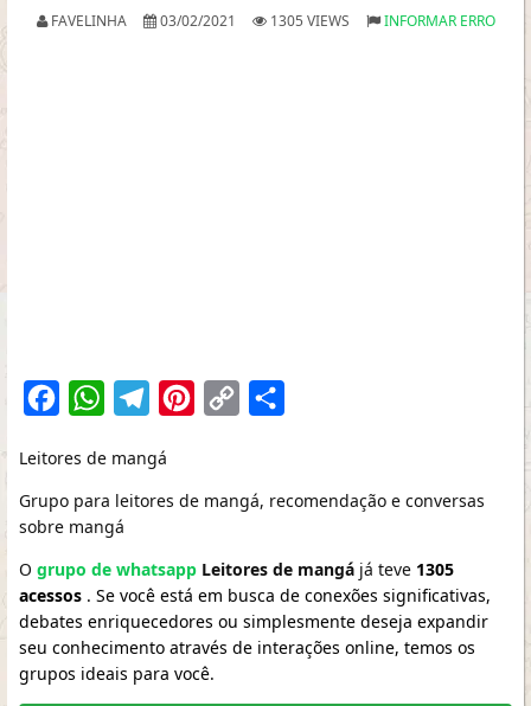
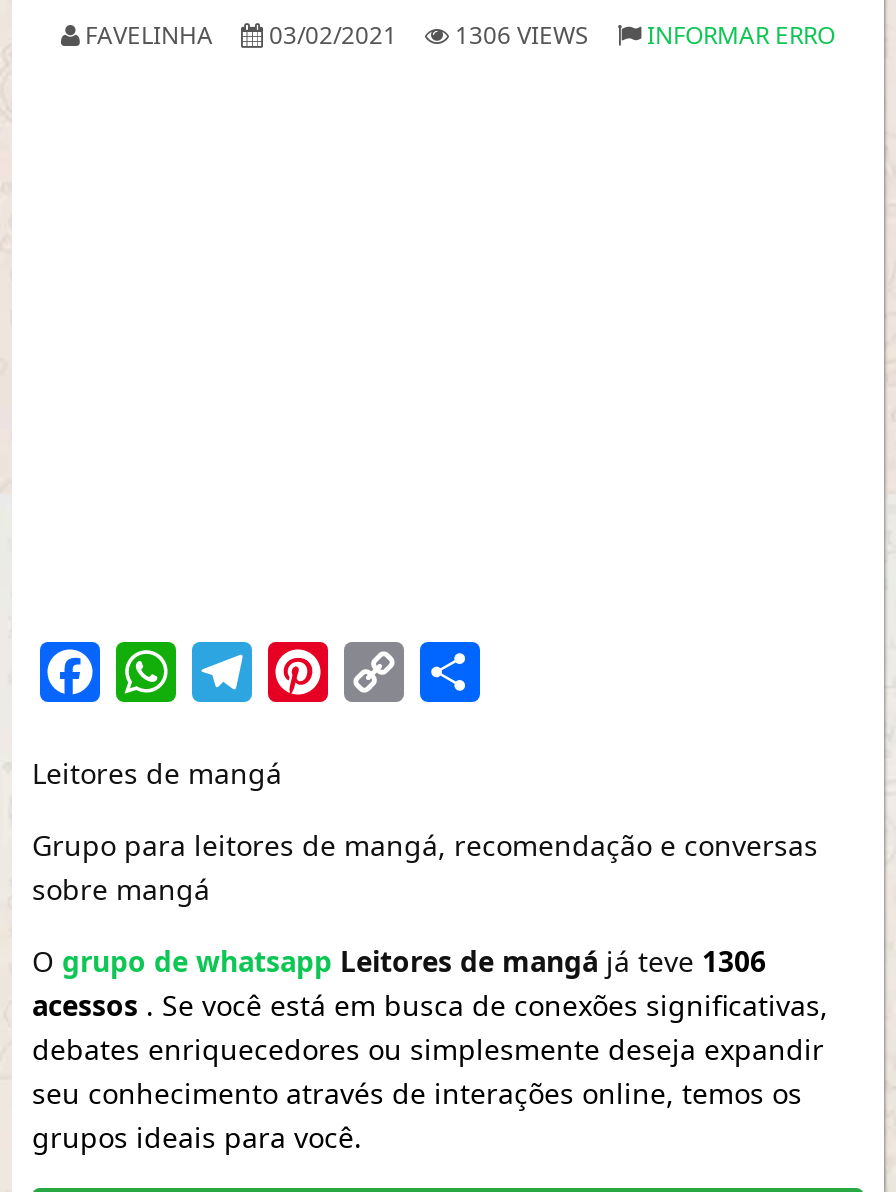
- FAVELINHA 03/02/2021 1305 VIEWS INFORMAR ERRO
+ FAVELINHA 03/02/2021 1306 VIEWS INFORMAR ERRO

- O grupo de whatsapp Leitores de mangá já teve 1305
+ O grupo de whatsapp Leitores de mangá já teve 1306
